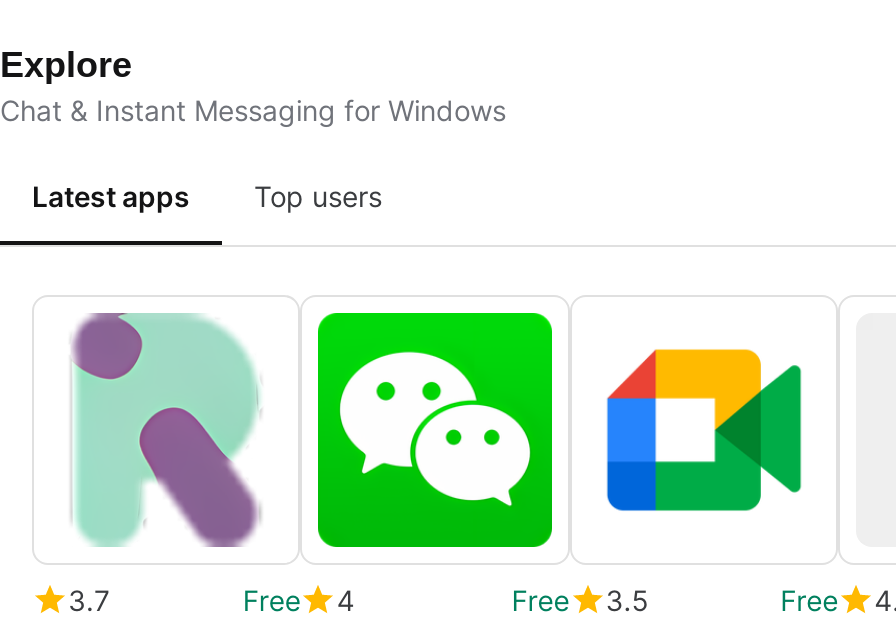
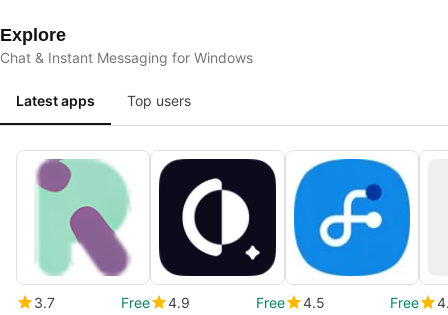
- [image]
- Free 4
+ [image]
+ Free 4.9

- [image]
- Free 3.5
+ [image]
+ Free 4.5
